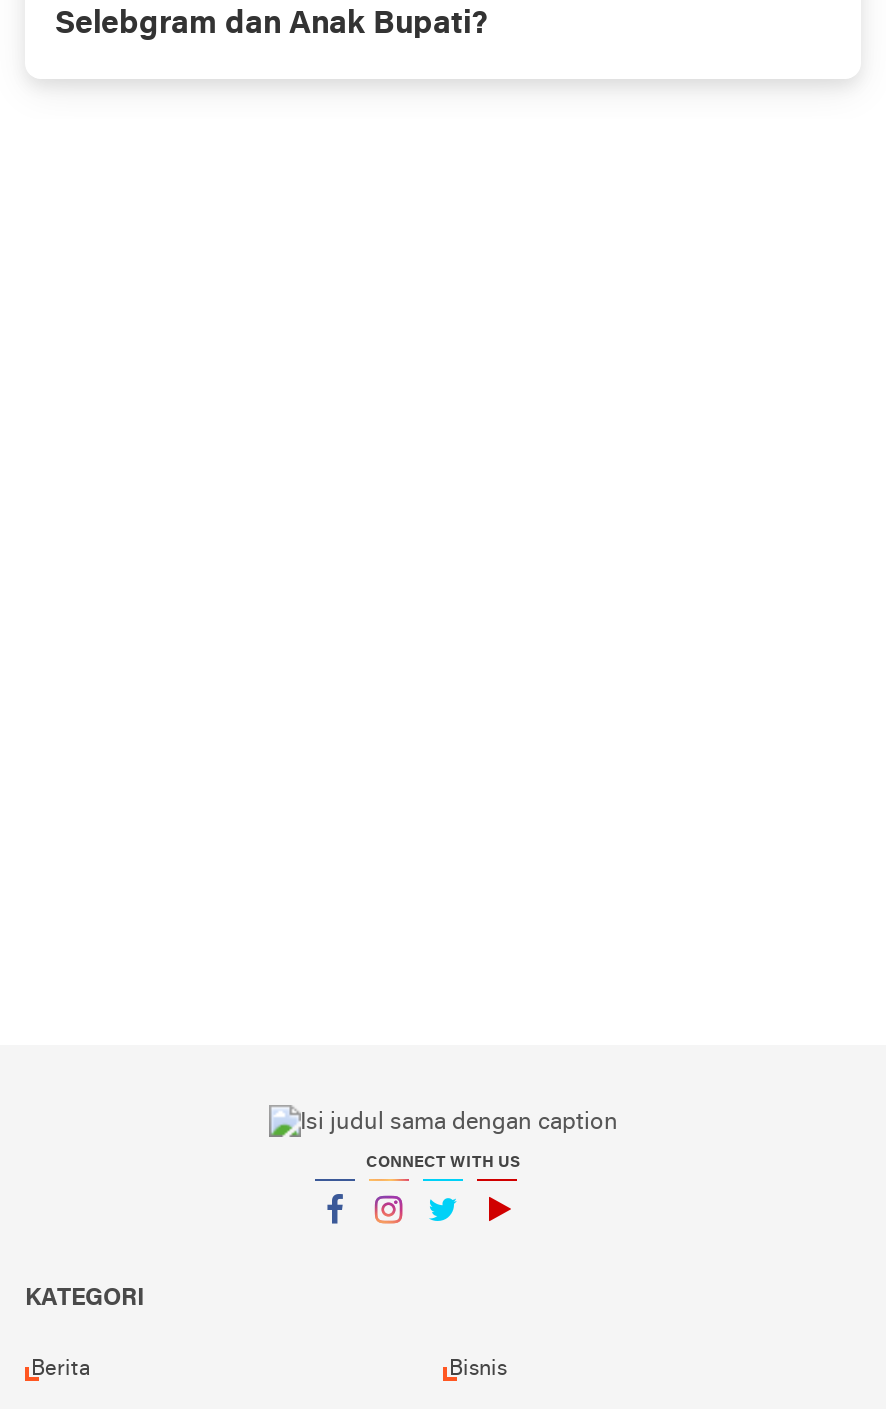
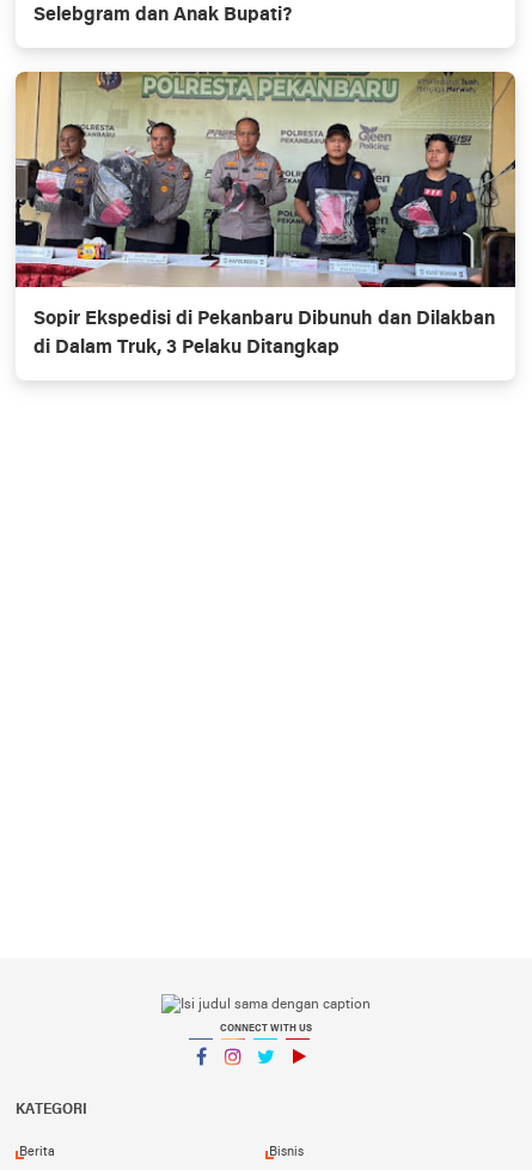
+ [image]
+ Sopir Ekspedisi di Pekanbaru Dibunuh dan Dilakban
+ di Dalam Truk, 3 Pelaku Ditangkap
